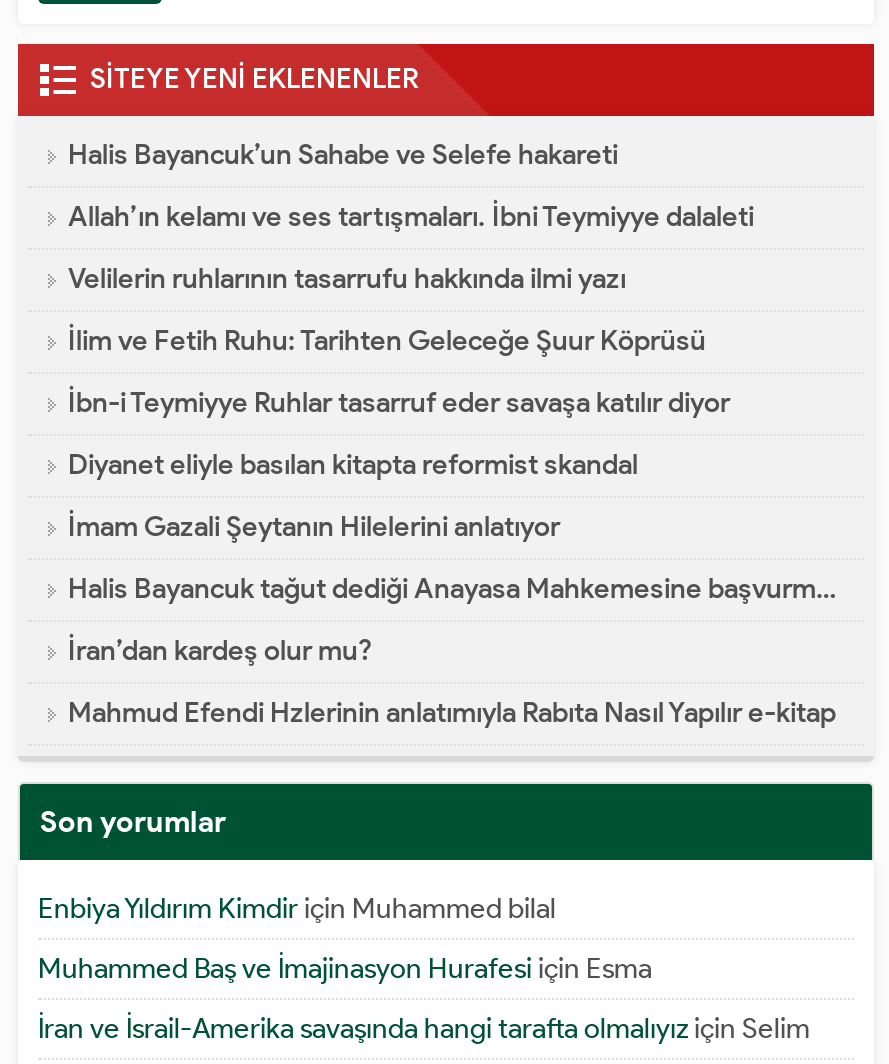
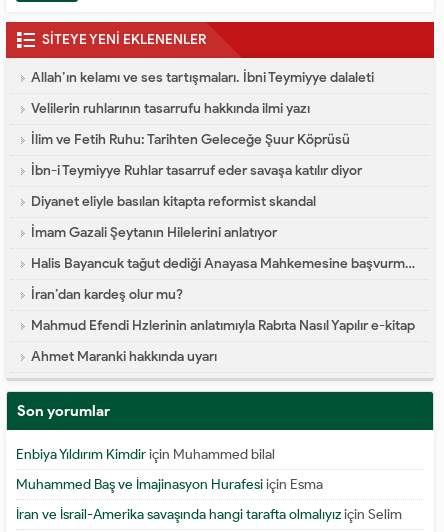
- Halis Bayancuk’un Sahabe ve Selefe hakareti

moved up: Allah’ın kelamı ve ses tartışmaları. İbni Teymiyye dalaleti | Velilerin ruhlarının tasarrufu hakkında ilmi yazı | İlim ve Fetih Ruhu: Tarihten Geleceğe Şuur Köprüsü | İbn-i Teymiyye Ruhlar tasarruf eder savaşa katılır diyor | Diyanet eliyle basılan kitapta reformist skandal | İmam Gazali Şeytanın Hilelerini anlatıyor | İran’dan kardeş olur mu? | Mahmud Efendi Hzlerinin anlatımıyla Rabıta Nasıl Yapılır e-kitap

+ Ahmet Maranki hakkında uyarı
